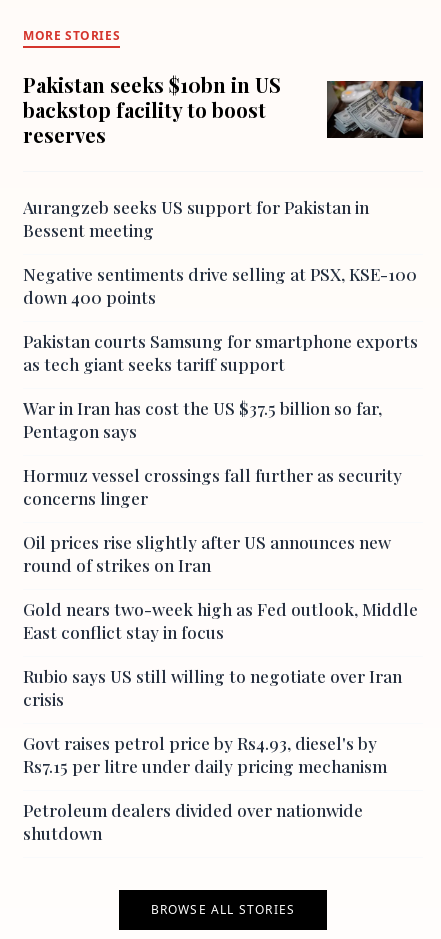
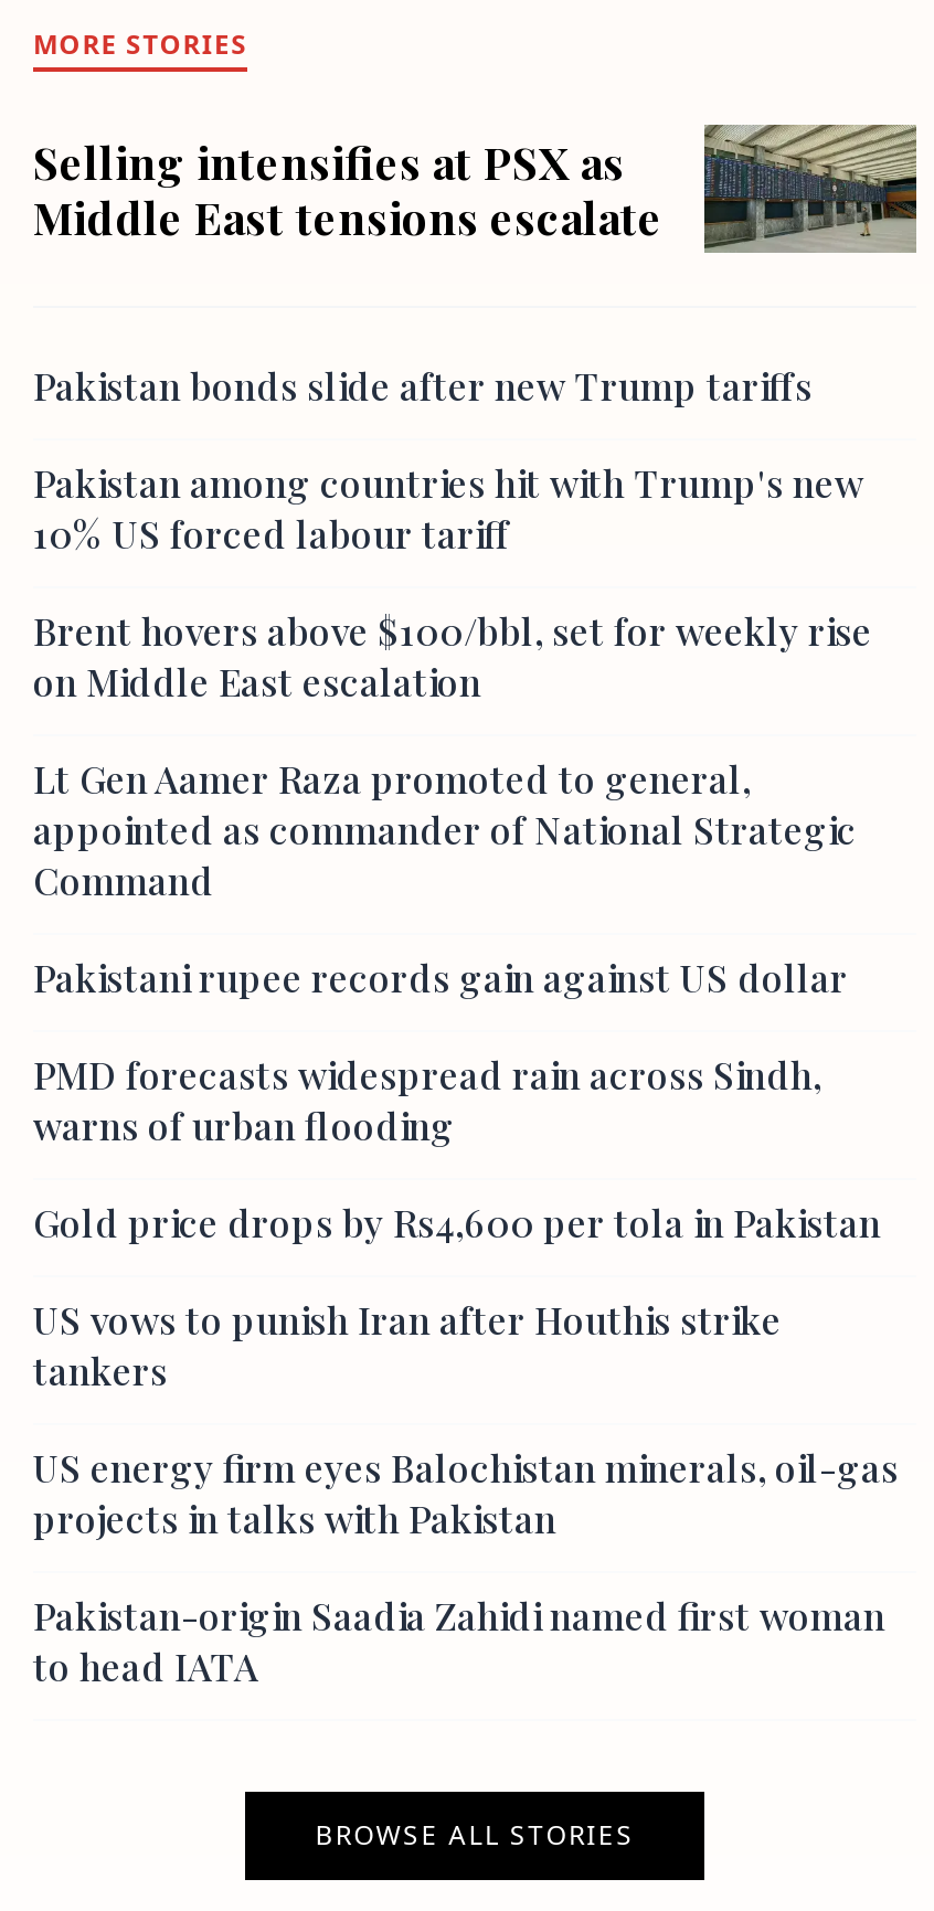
- Pakistan seeks $10bn in US
- backstop facility to boost
- reserves
+ Selling intensifies at PSX as
+ Middle East tensions escalate

- [image]
+ [image]

- Aurangzeb seeks US support for Pakistan in
- Bessent meeting
+ Pakistan bonds slide after new Trump tariffs

- Negative sentiments drive selling at PSX, KSE-100
- down 400 points
+ Pakistan among countries hit with Trump's new
+ 10% US forced labour tariff

- Pakistan courts Samsung for smartphone exports
- as tech giant seeks tariff support
+ Brent hovers above $100/bbl, set for weekly rise
+ on Middle East escalation

- War in Iran has cost the US $37.5 billion so far,
- Pentagon says
+ Lt Gen Aamer Raza promoted to general,
+ appointed as commander of National Strategic
+ Command

- Hormuz vessel crossings fall further as security
- concerns linger
+ Pakistani rupee records gain against US dollar

- Oil prices rise slightly after US announces new
- round of strikes on Iran
+ PMD forecasts widespread rain across Sindh,
+ warns of urban flooding

- Gold nears two-week high as Fed outlook, Middle
- East conflict stay in focus
+ Gold price drops by Rs4,600 per tola in Pakistan

- Rubio says US still willing to negotiate over Iran
- crisis
+ US vows to punish Iran after Houthis strike
+ tankers

- Govt raises petrol price by Rs4.93, diesel's by
- Rs7.15 per litre under daily pricing mechanism
+ US energy firm eyes Balochistan minerals, oil-gas
+ projects in talks with Pakistan

- Petroleum dealers divided over nationwide
- shutdown
+ Pakistan-origin Saadia Zahidi named first woman
+ to head IATA
